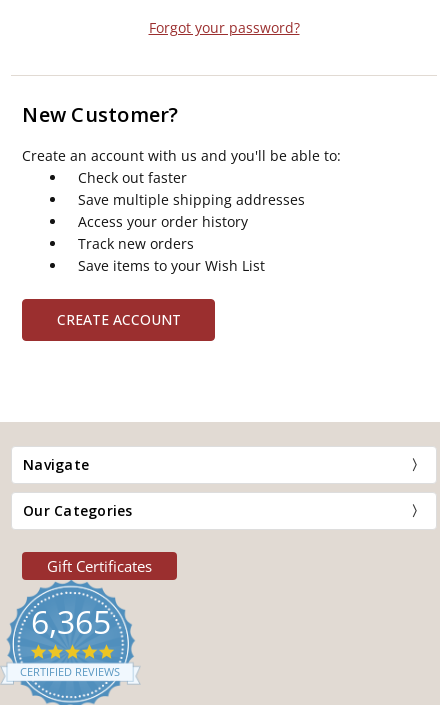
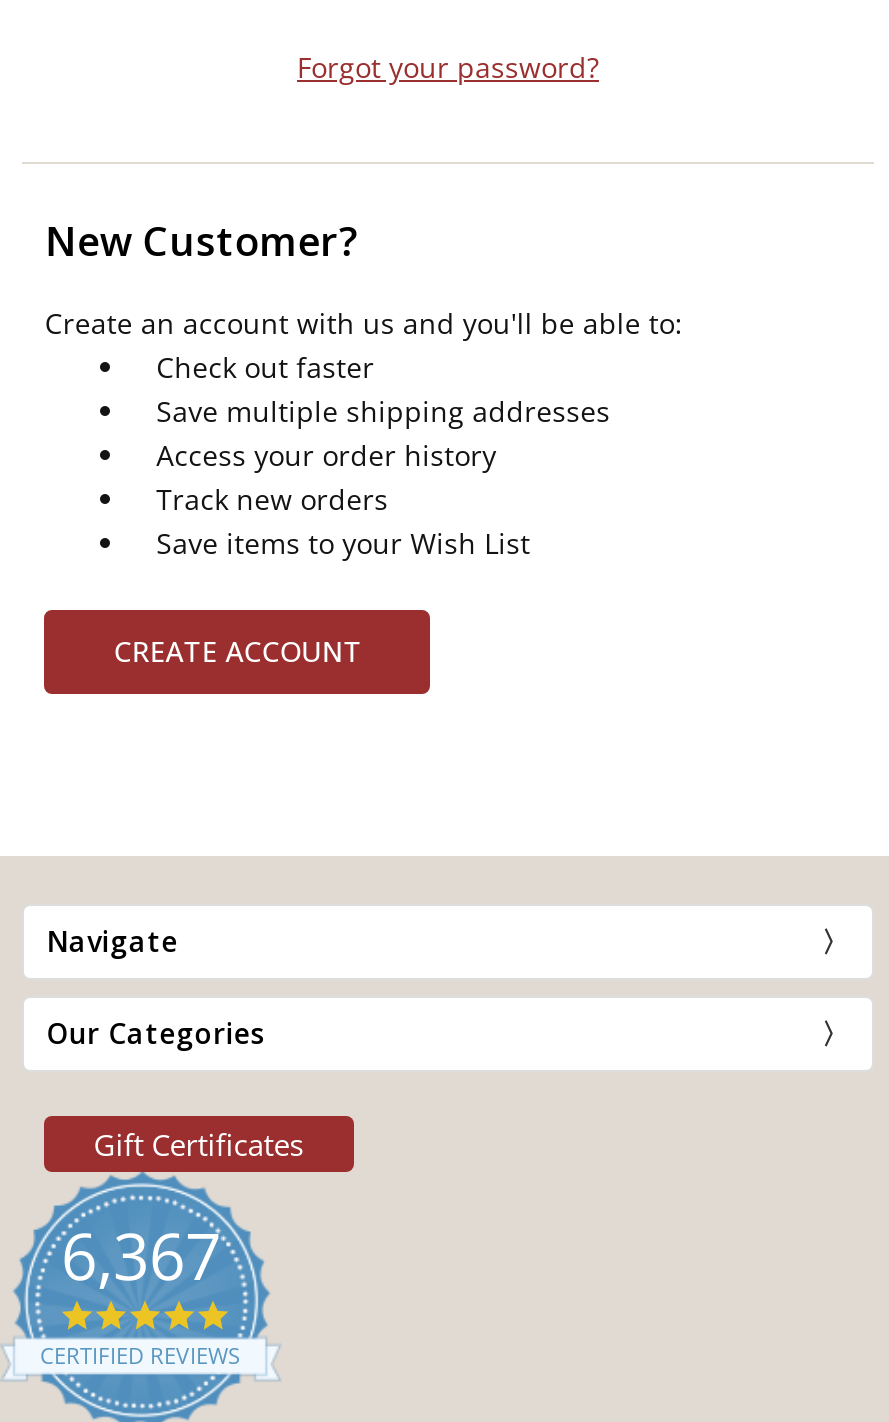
- 6,365
+ 6,367
